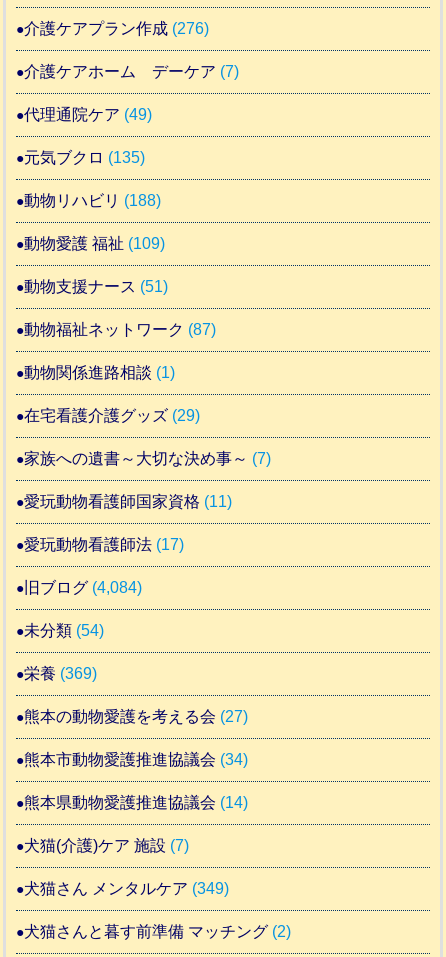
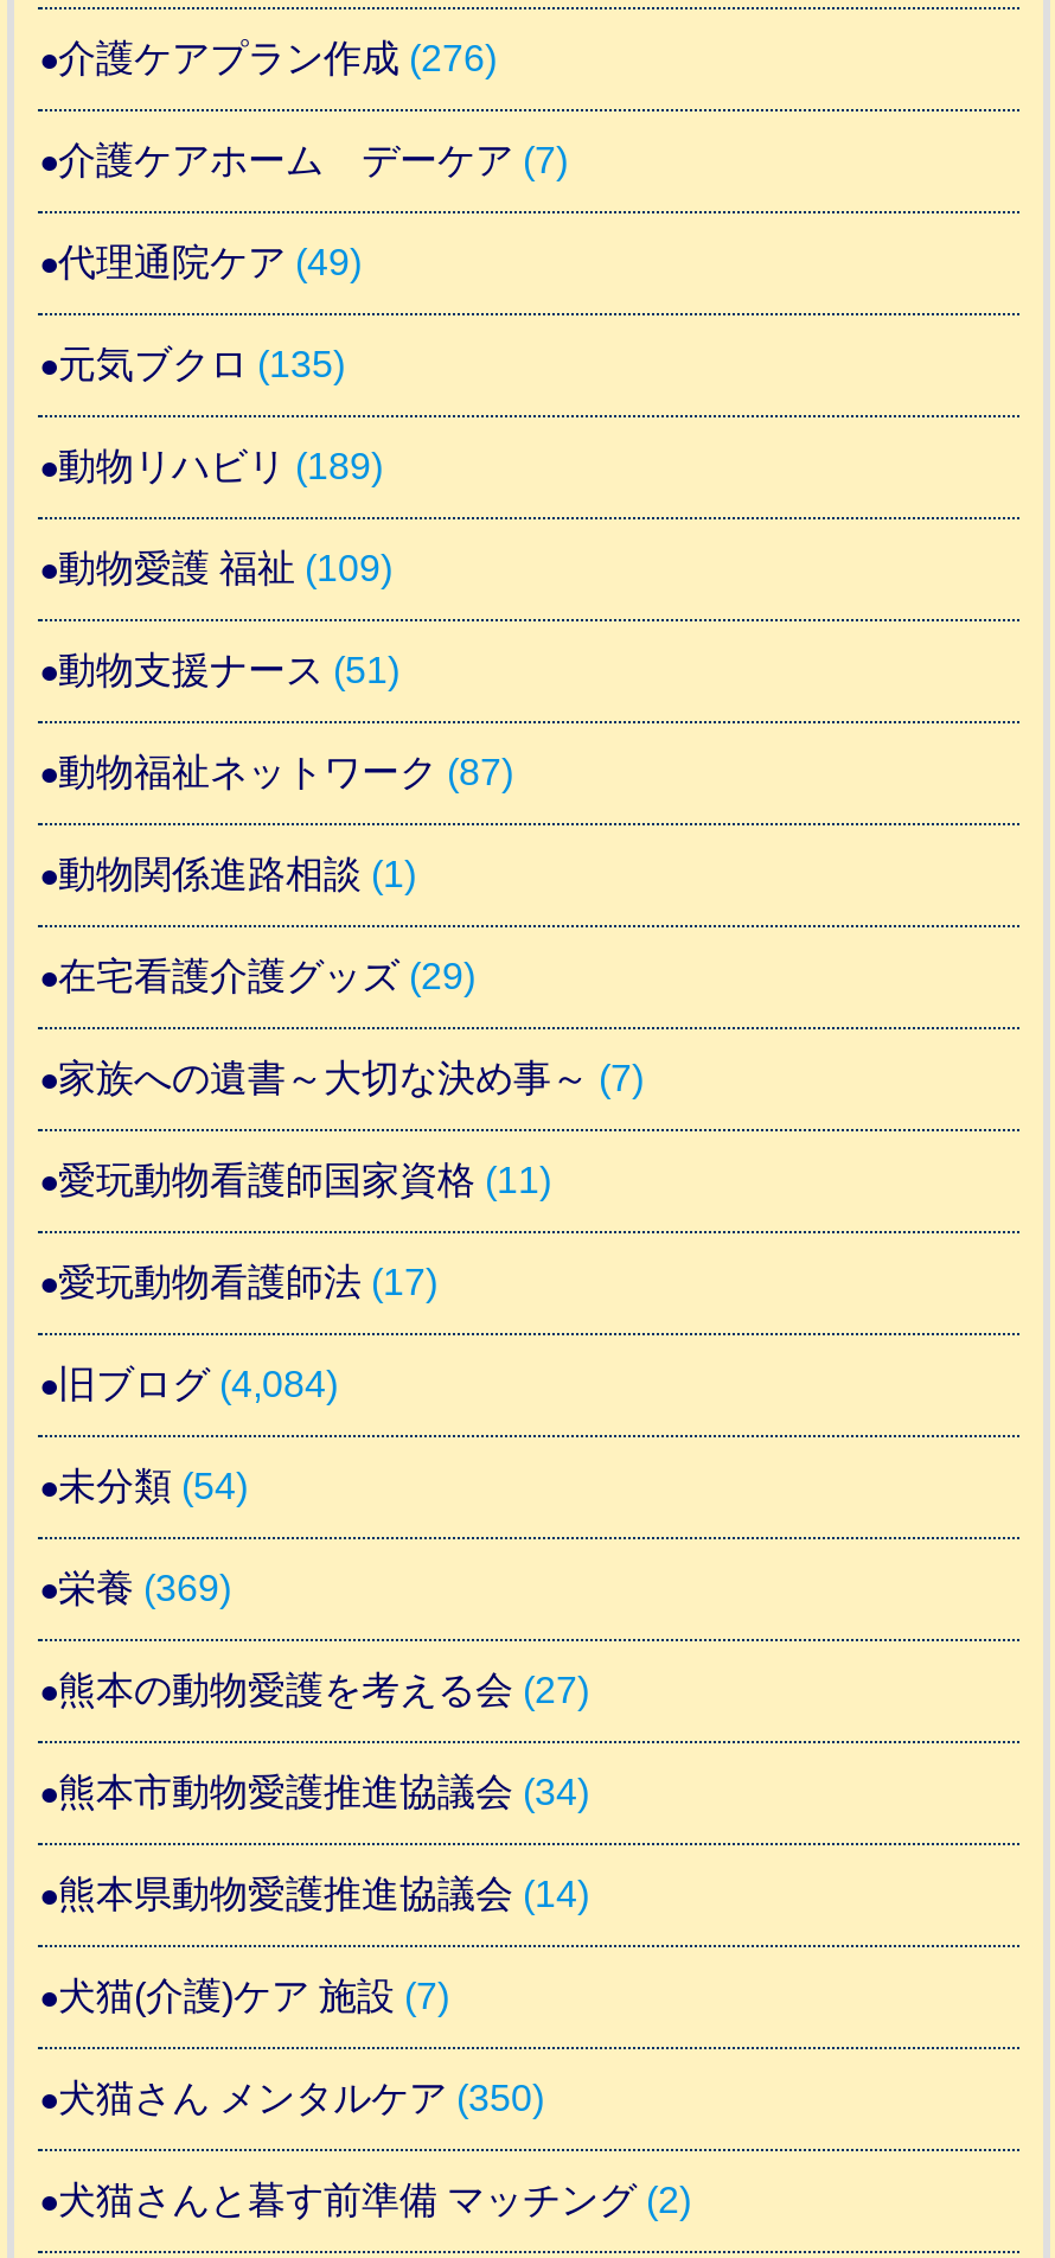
- 動物リハビリ(188)
+ 動物リハビリ(189)

- 犬猫さん メンタルケア(349)
+ 犬猫さん メンタルケア(350)
